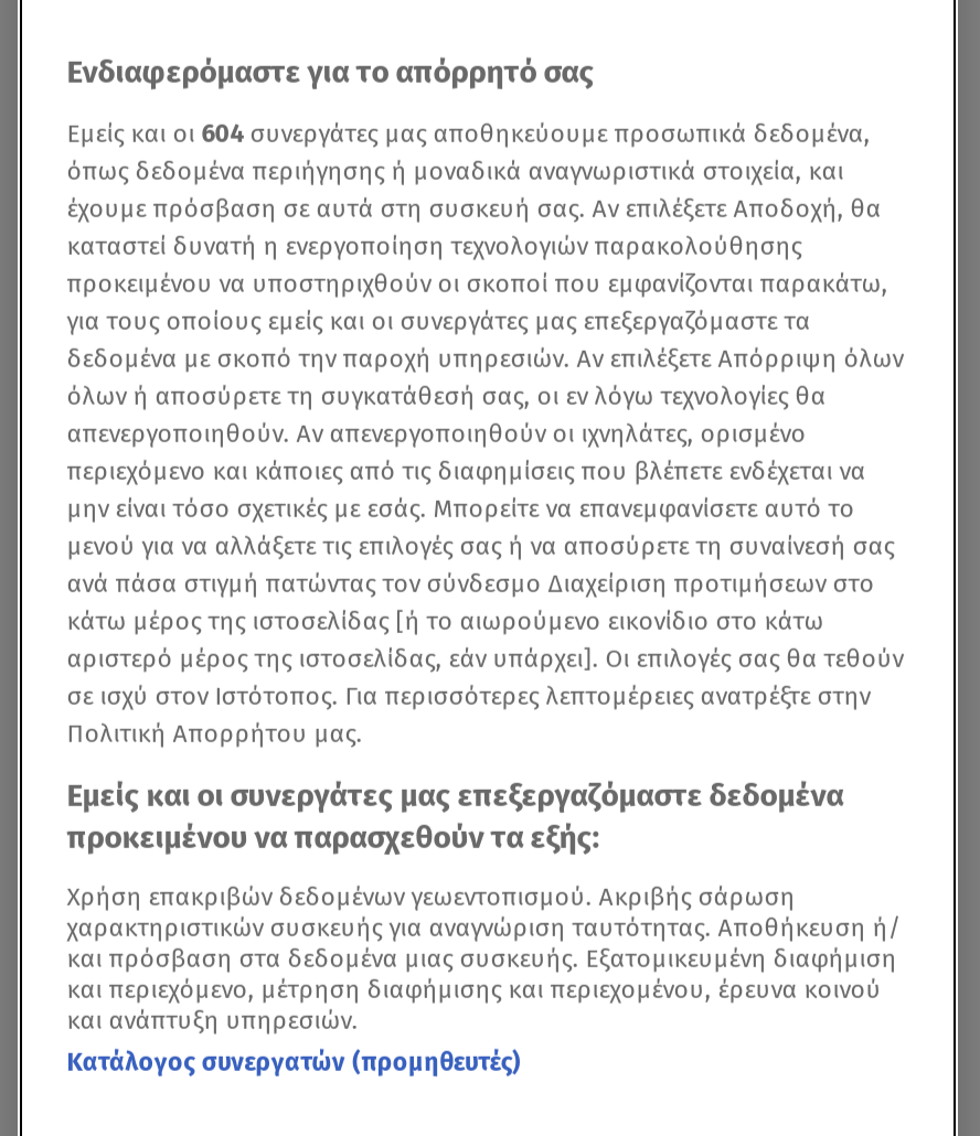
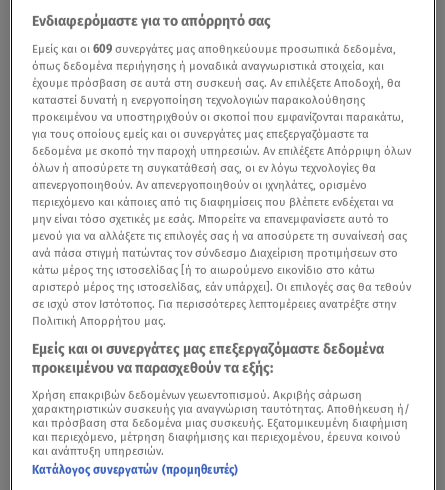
- Εμείς και οι 604 συνεργάτες μας αποθηκεύουμε προσωπικά δεδομένα,
+ Εμείς και οι 609 συνεργάτες μας αποθηκεύουμε προσωπικά δεδομένα,
